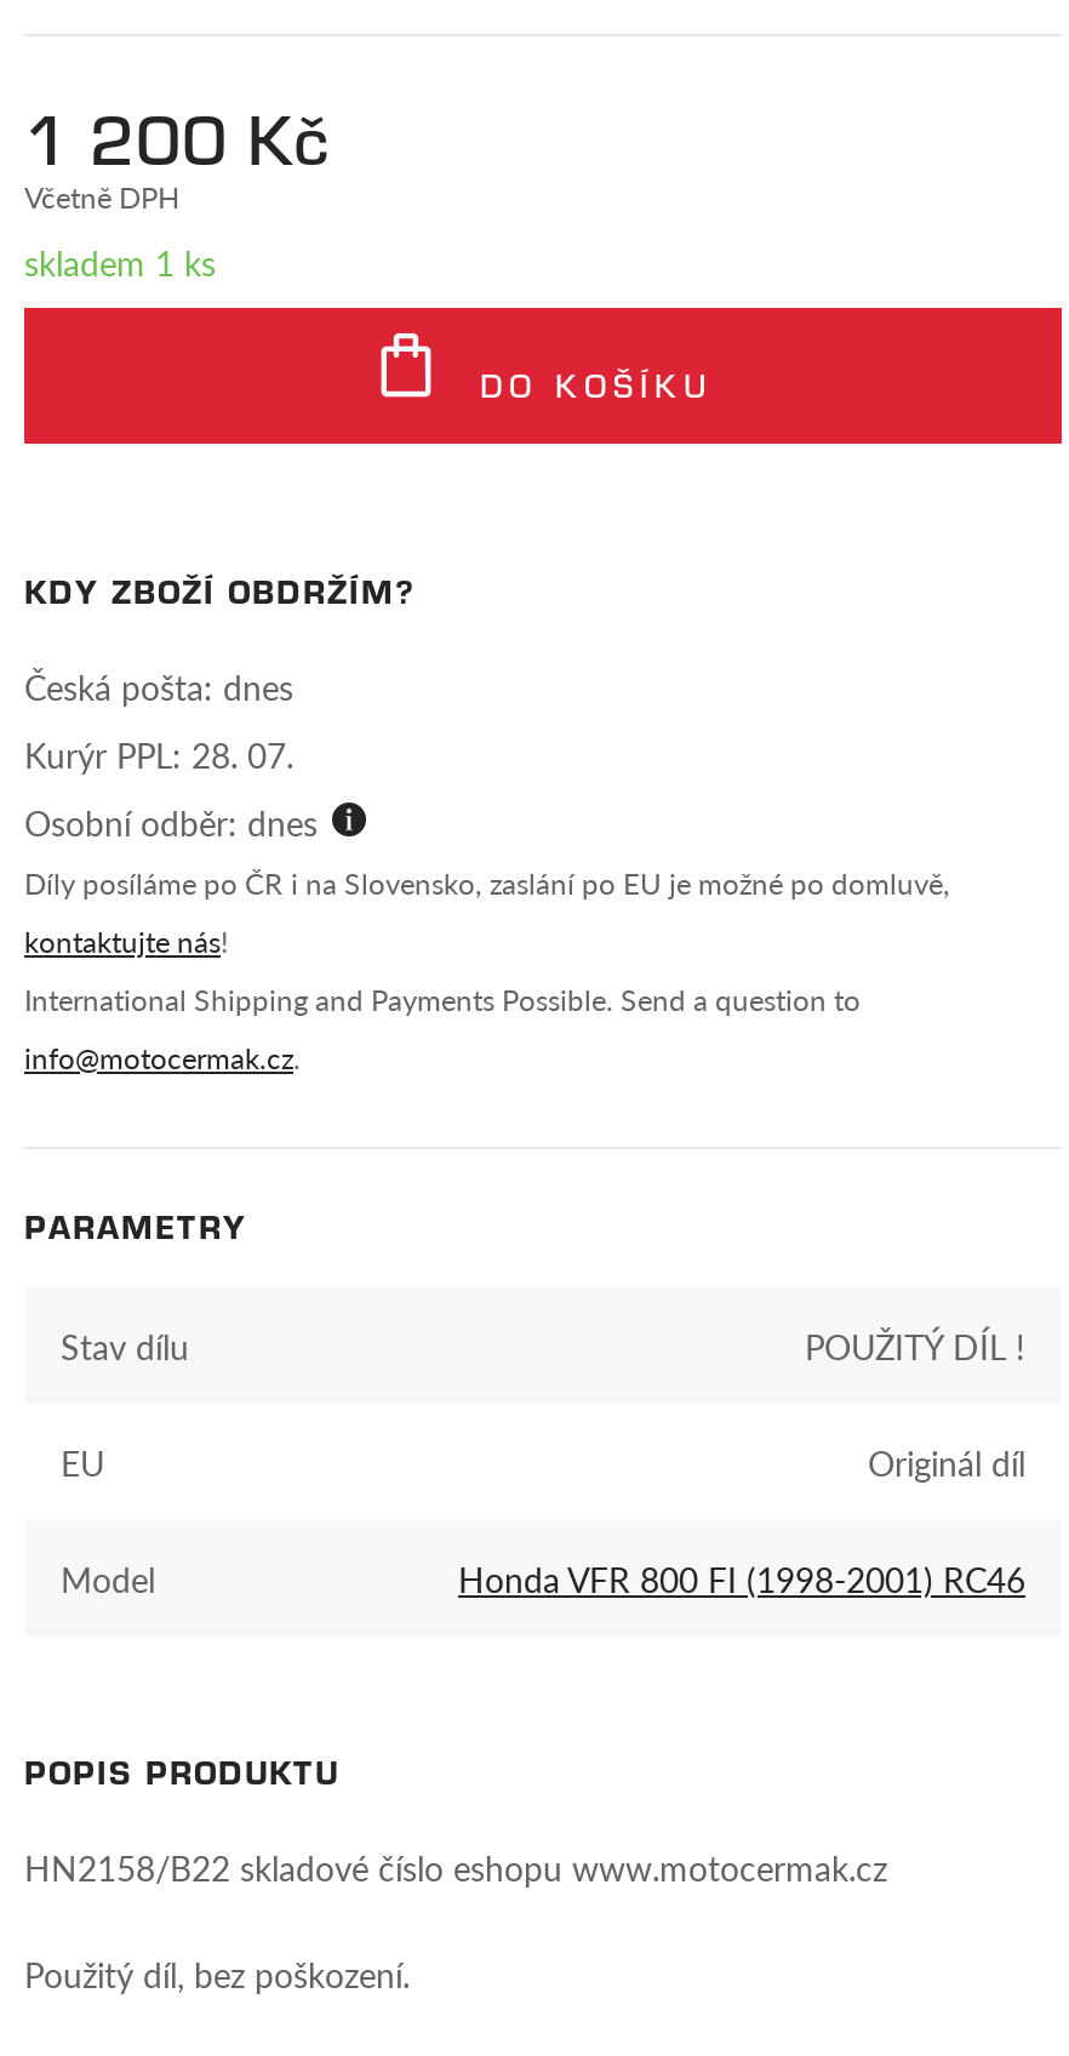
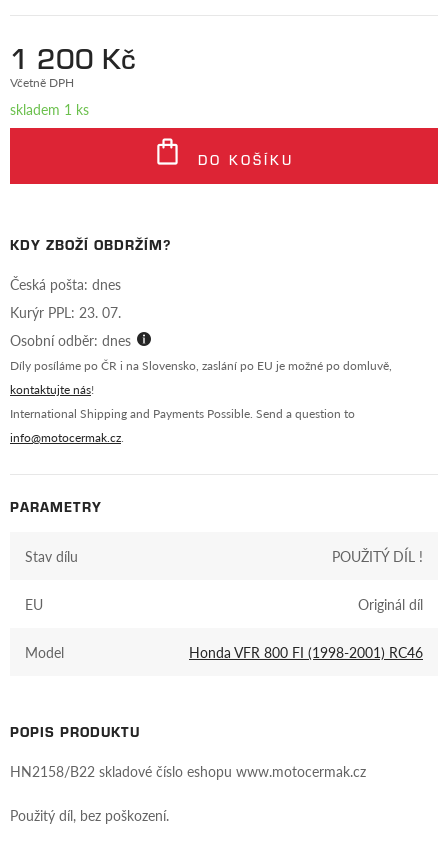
- Kurýr PPL: 28. 07.
+ Kurýr PPL: 23. 07.
